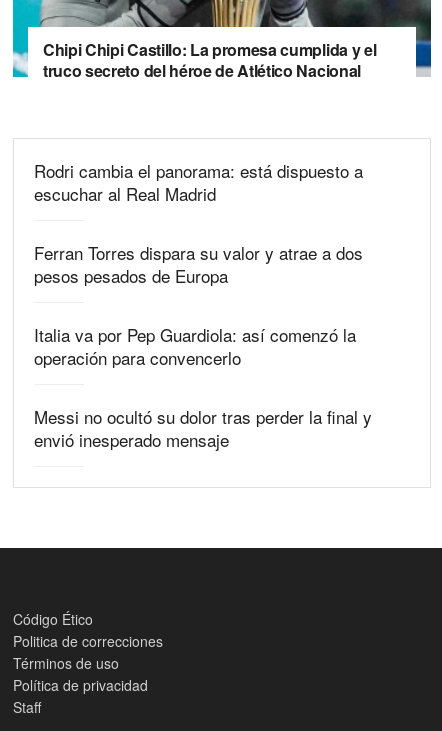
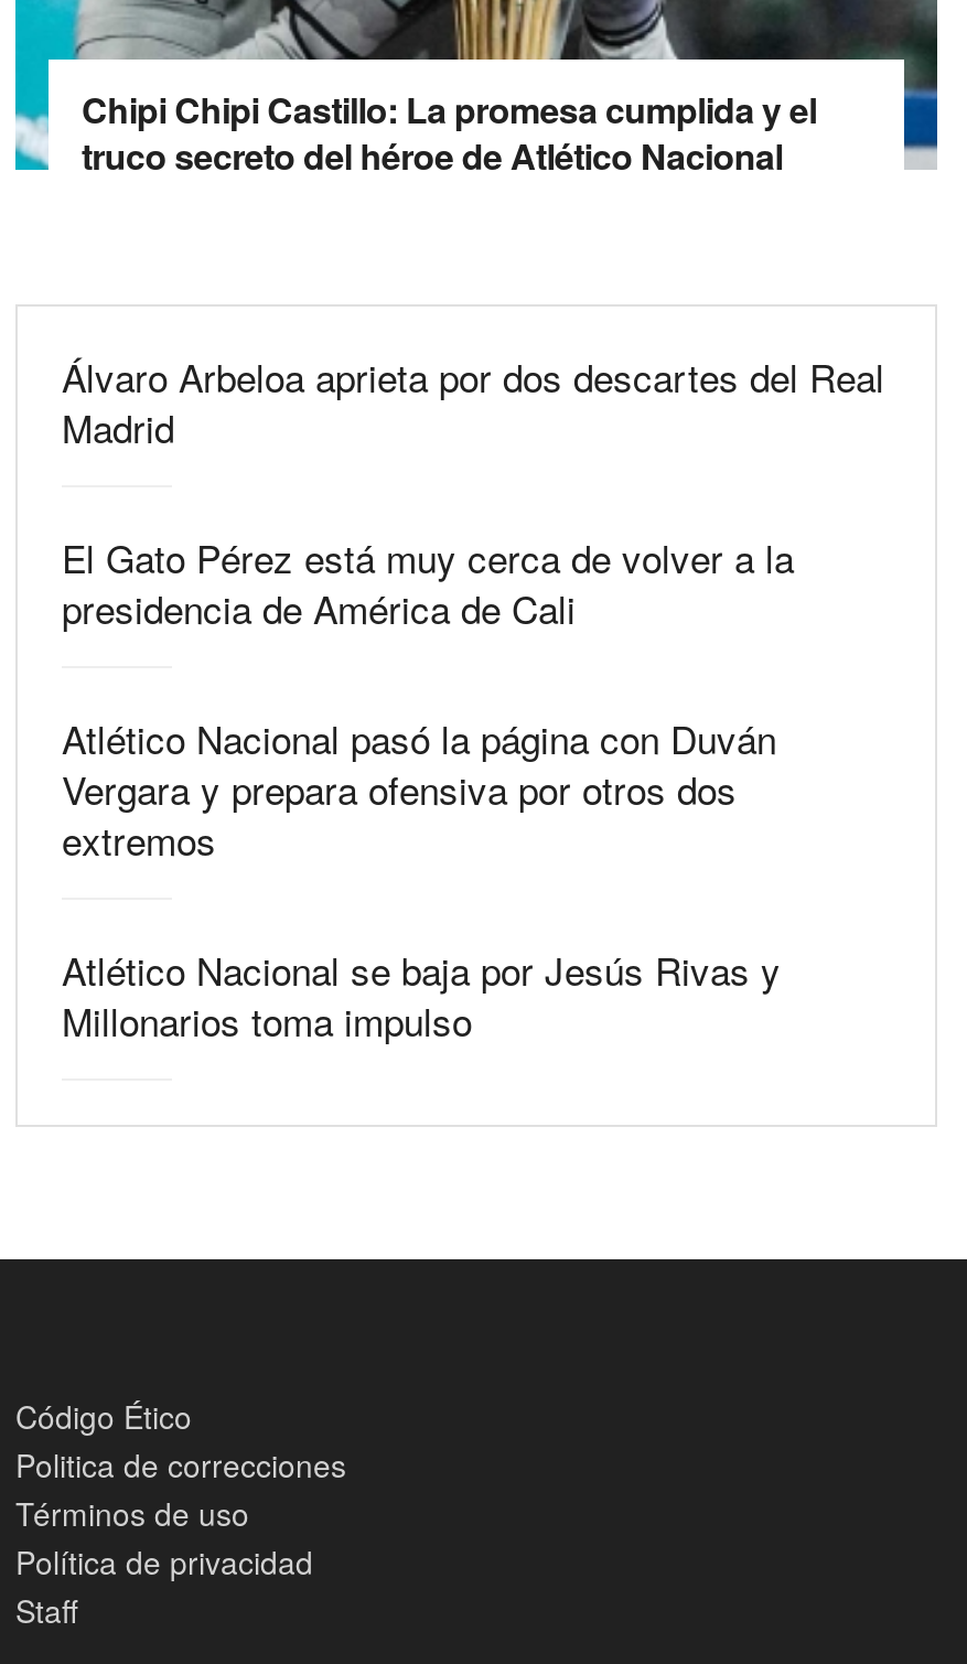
- Rodri cambia el panorama: está dispuesto a
- escuchar al Real Madrid
+ Álvaro Arbeloa aprieta por dos descartes del Real
+ Madrid

- Ferran Torres dispara su valor y atrae a dos
- pesos pesados de Europa
+ El Gato Pérez está muy cerca de volver a la
+ presidencia de América de Cali

- Italia va por Pep Guardiola: así comenzó la
- operación para convencerlo
+ Atlético Nacional pasó la página con Duván
+ Vergara y prepara ofensiva por otros dos
+ extremos

- Messi no ocultó su dolor tras perder la final y
- envió inesperado mensaje
+ Atlético Nacional se baja por Jesús Rivas y
+ Millonarios toma impulso
